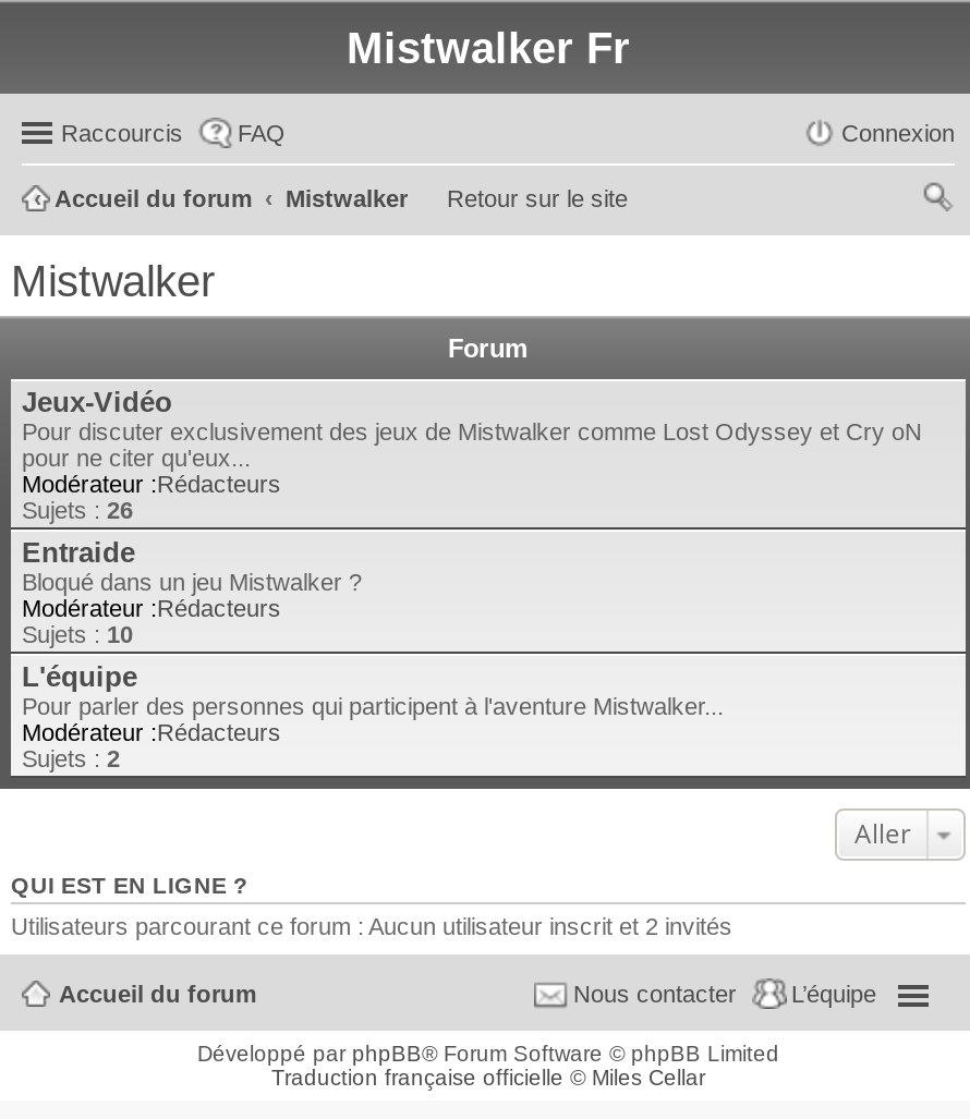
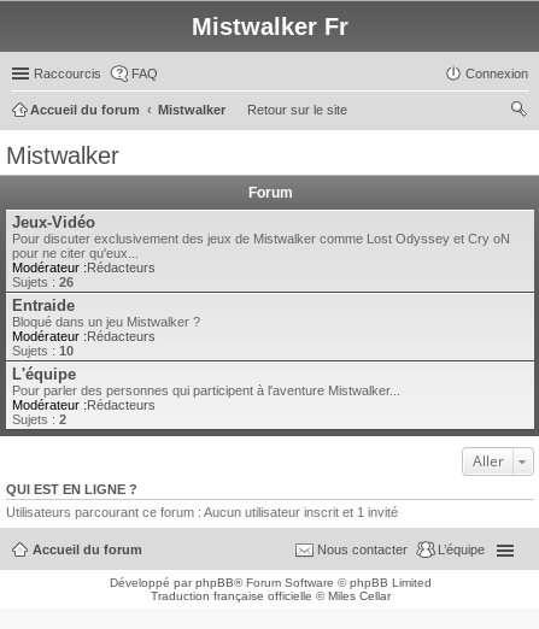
- Utilisateurs parcourant ce forum : Aucun utilisateur inscrit et 2 invités
+ Utilisateurs parcourant ce forum : Aucun utilisateur inscrit et 1 invité
